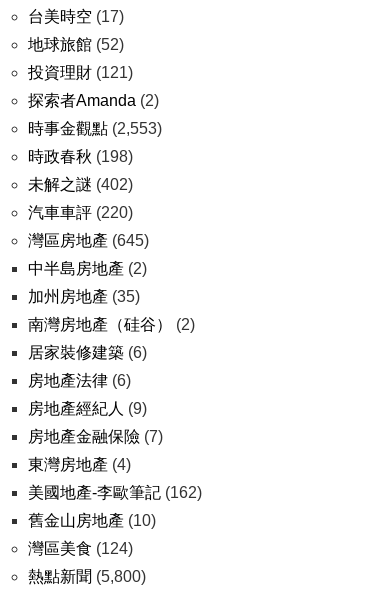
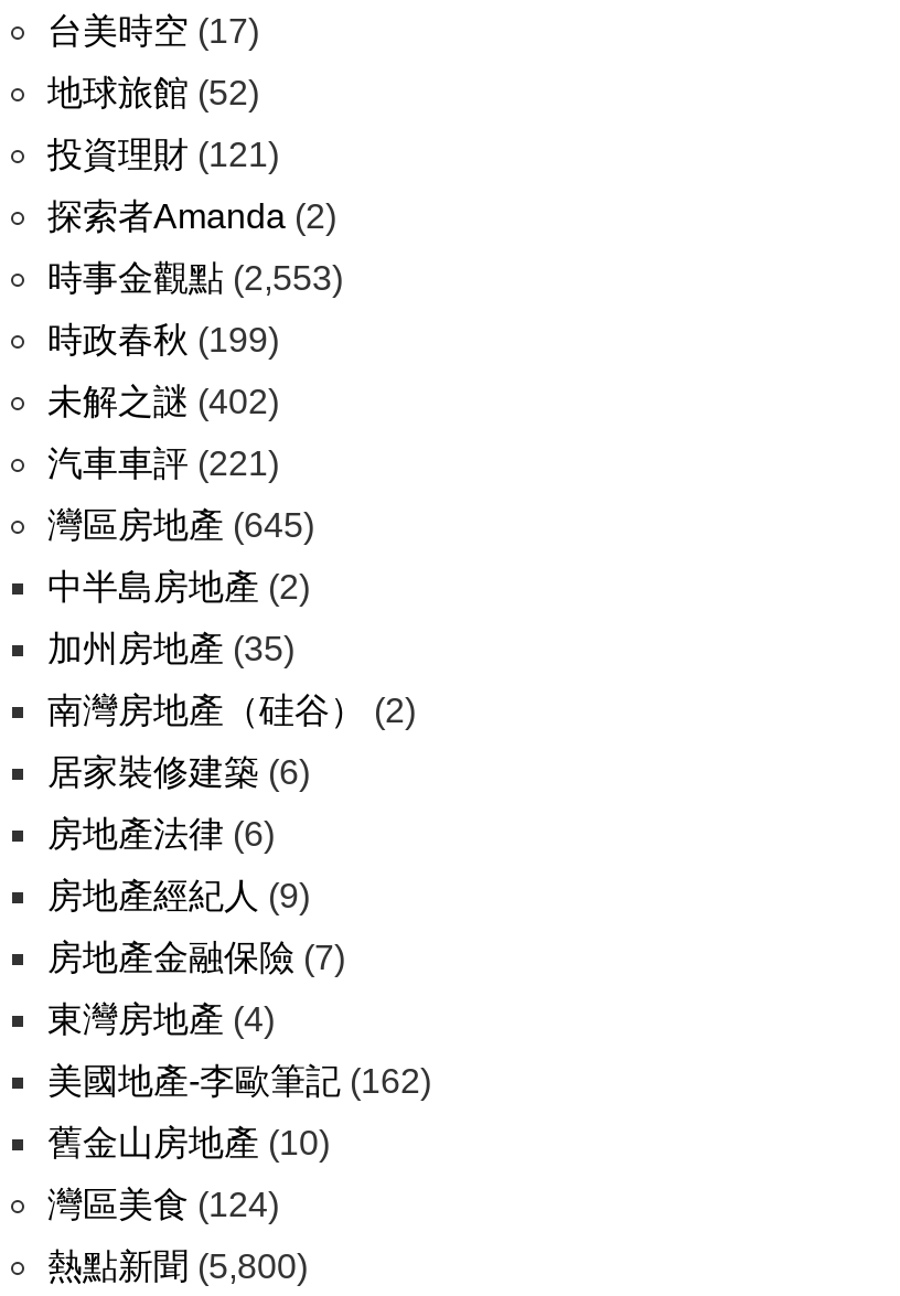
- 時政春秋(198)
+ 時政春秋(199)

- 汽車車評(220)
+ 汽車車評(221)
